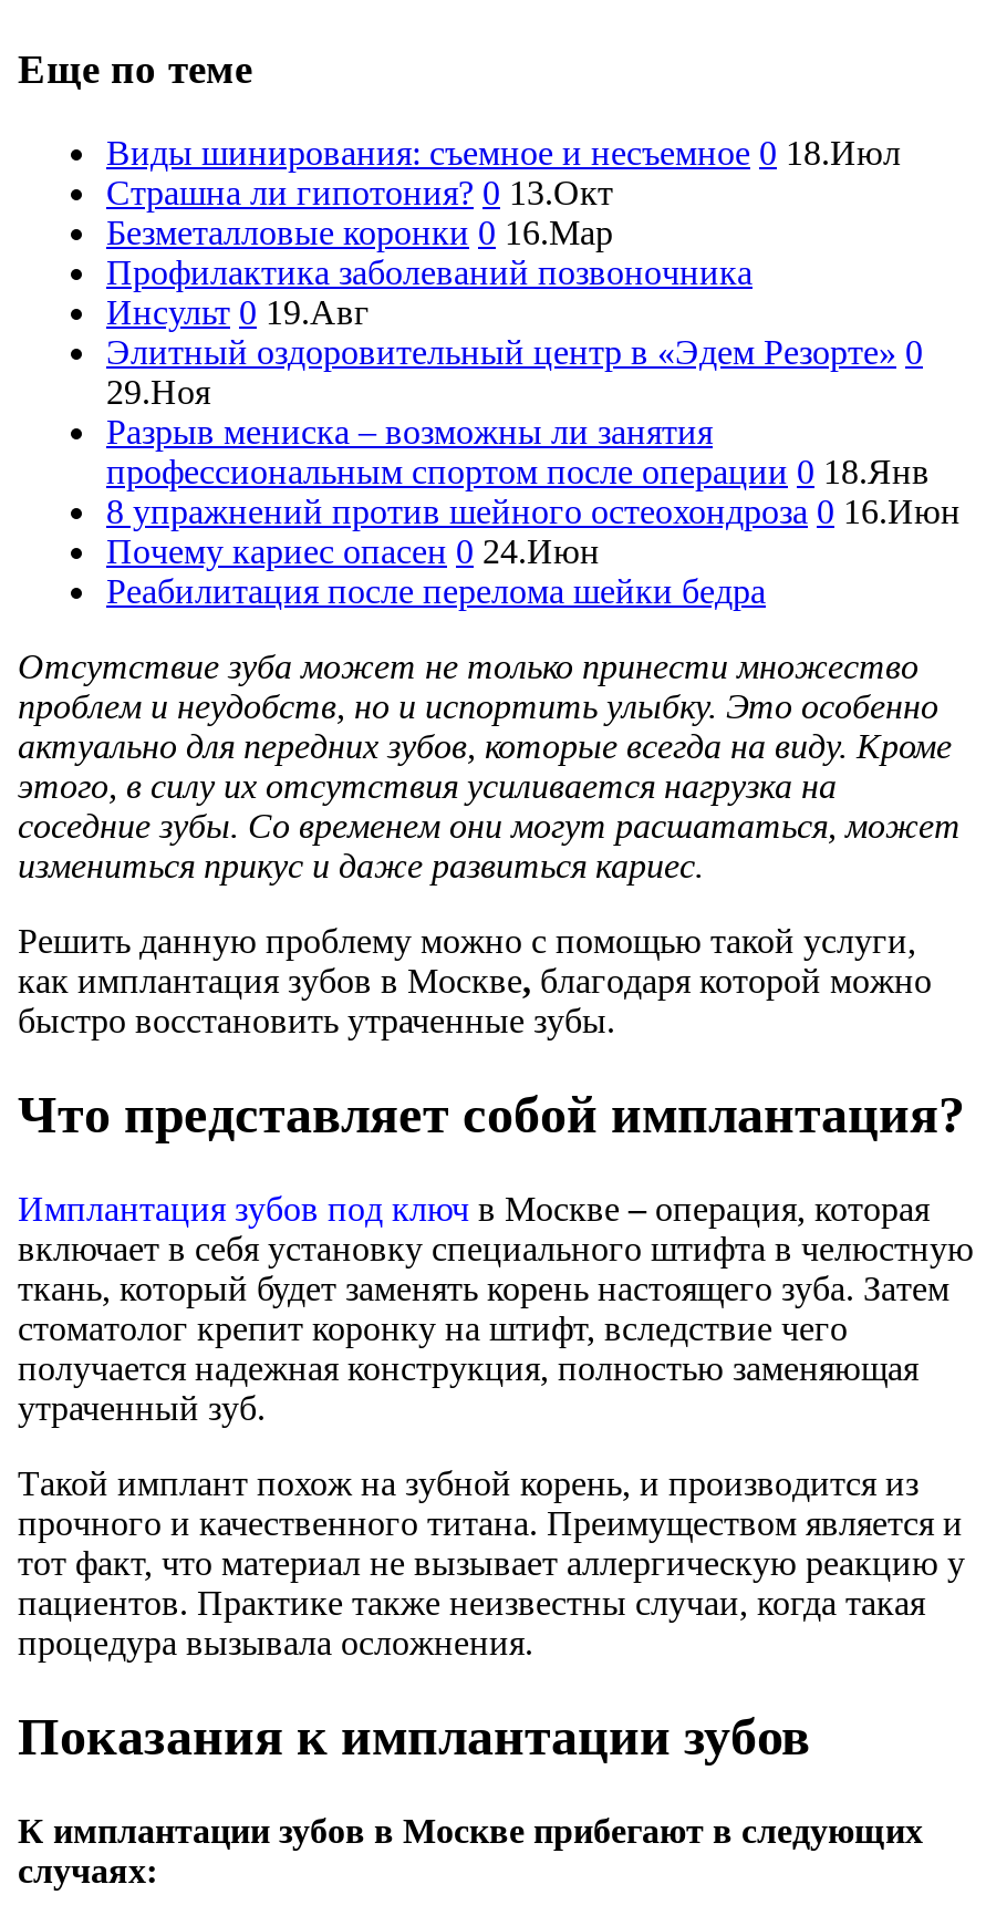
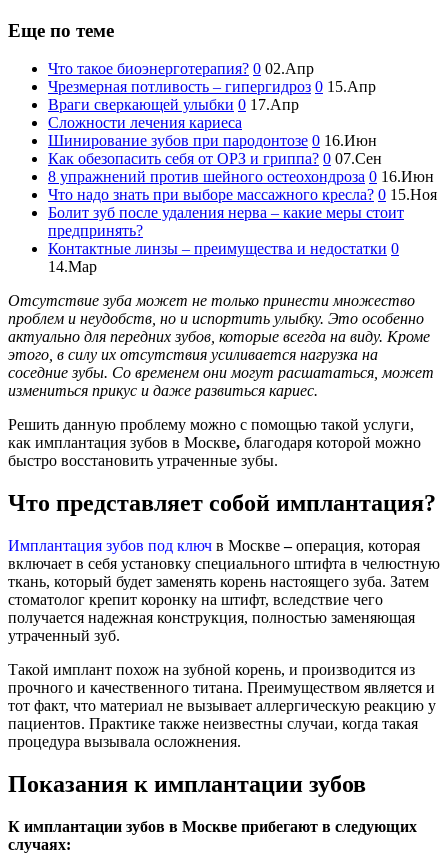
- Виды шинирования: съемное и несъемное 0 18.Июл
- Страшна ли гипотония? 0 13.Окт
- Безметалловые коронки 0 16.Мар
- Профилактика заболеваний позвоночника
- Инсульт 0 19.Авг
- Элитный оздоровительный центр в «Эдем Резорте» 0
- 29.Ноя
- Разрыв мениска – возможны ли занятия
- профессиональным спортом после операции 0 18.Янв
+ Что такое биоэнерготерапия? 0 02.Апр
+ Чрезмерная потливость – гипергидроз 0 15.Апр
+ Враги сверкающей улыбки 0 17.Апр
+ Сложности лечения кариеса
+ Шинирование зубов при пародонтозе 0 16.Июн
+ Как обезопасить себя от ОРЗ и гриппа? 0 07.Сен

moved up: 8 упражнений против шейного остеохондроза 0 16.Июн

- Почему кариес опасен 0 24.Июн
- Реабилитация после перелома шейки бедра
+ Что надо знать при выборе массажного кресла? 0 15.Ноя
+ Болит зуб после удаления нерва – какие меры стоит
+ предпринять?
+ Контактные линзы – преимущества и недостатки 0
+ 14.Мар
